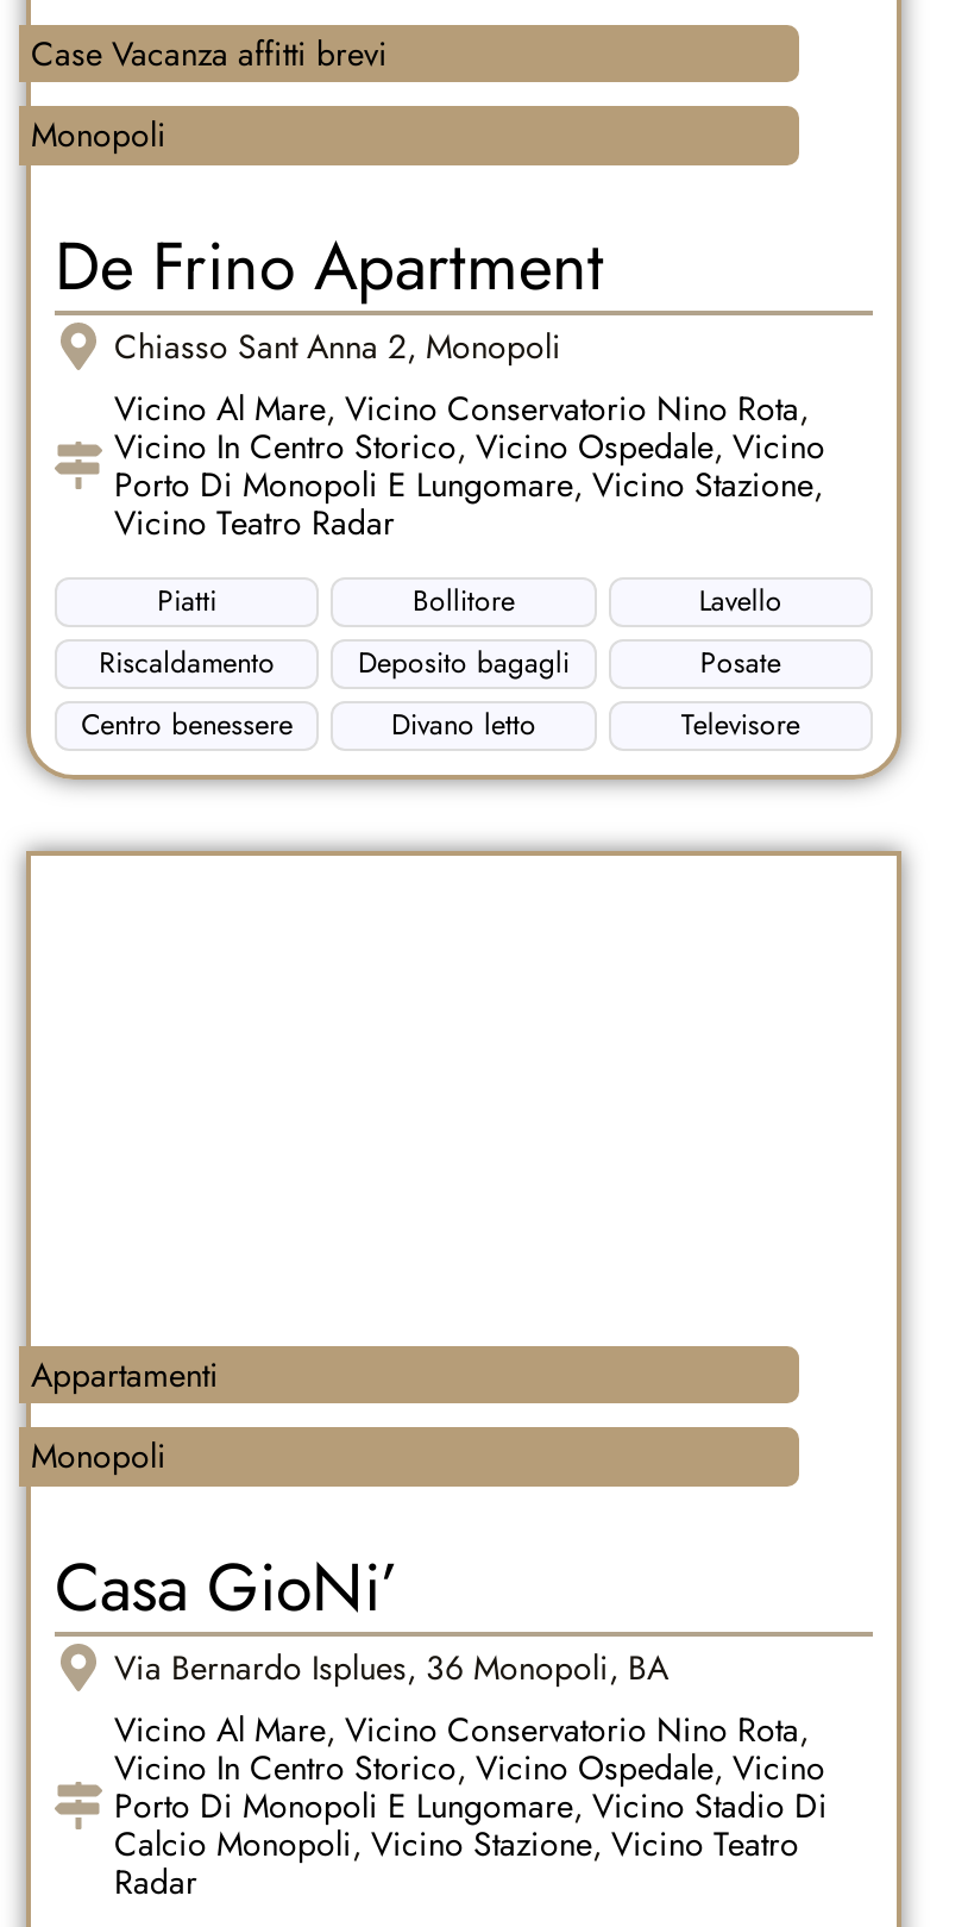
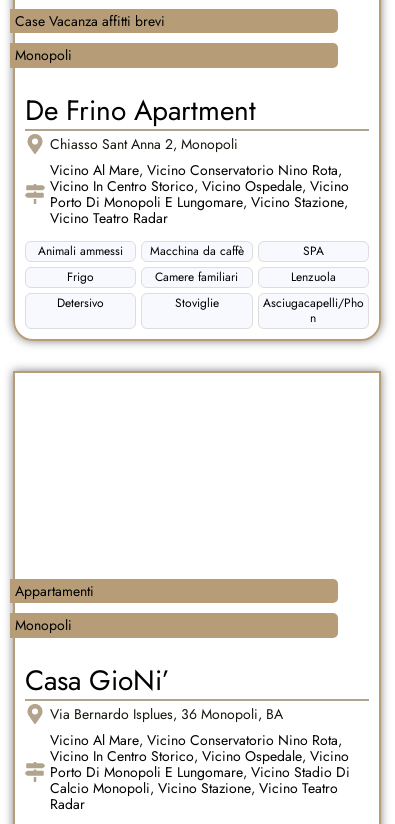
- Piatti
- Bollitore
- Lavello
- Riscaldamento
- Deposito bagagli
- Posate
- Centro benessere
- Divano letto
- Televisore
+ Animali ammessi
+ Macchina da caffè
+ SPA
+ Frigo
+ Camere familiari
+ Lenzuola
+ Detersivo
+ Stoviglie
+ Asciugacapelli/Pho
+ n
